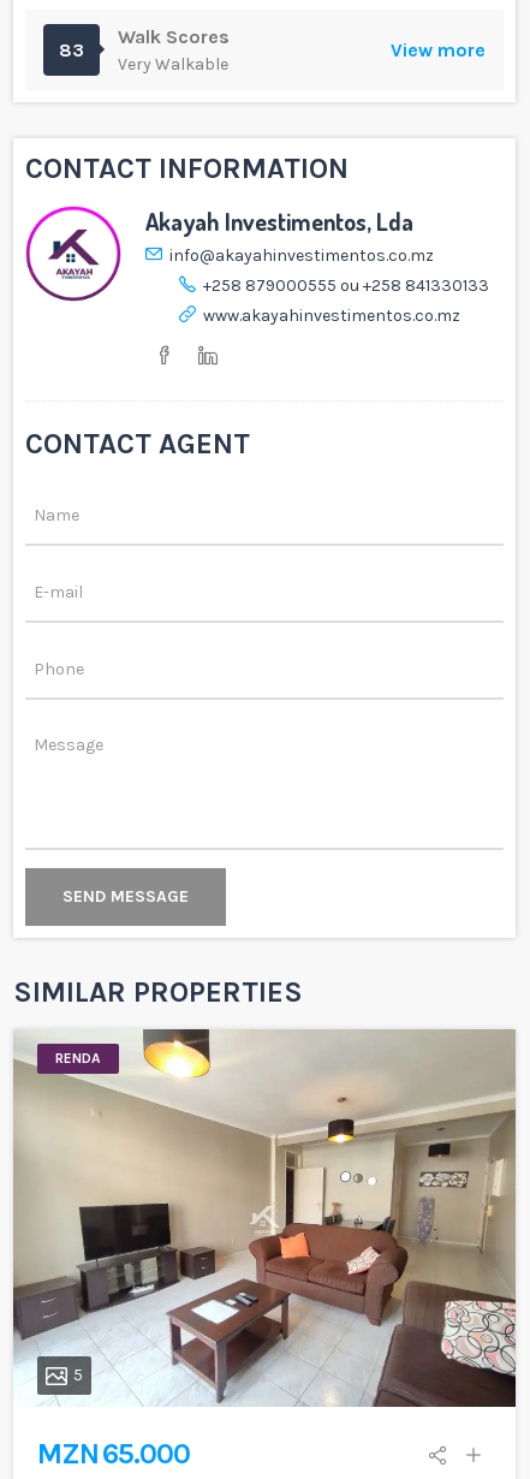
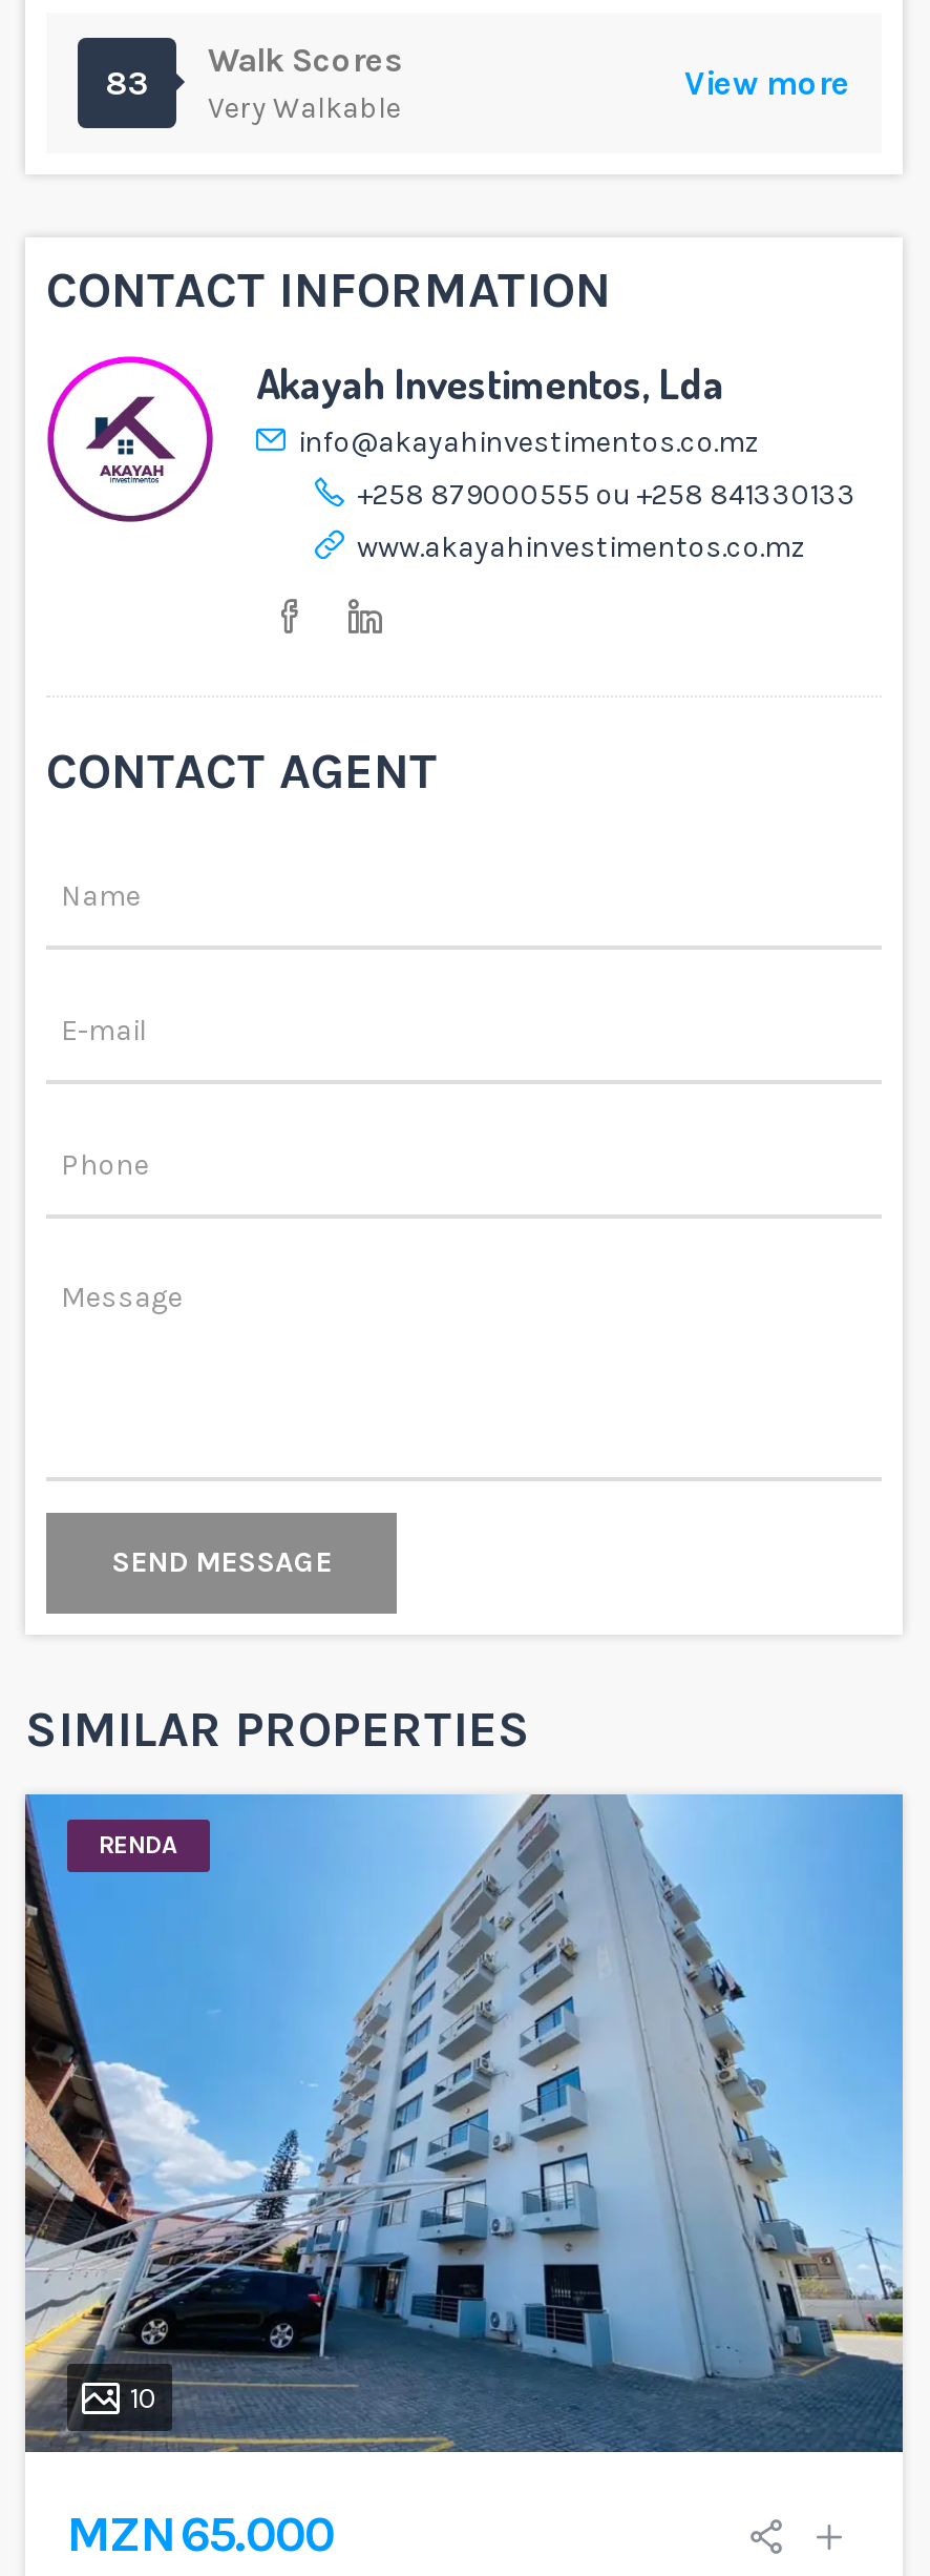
- [image]
- 5
+ [image]
+ 10
